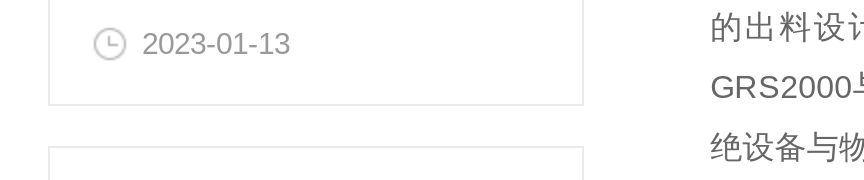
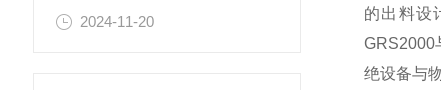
- 2023-01-13
+ 2024-11-20
